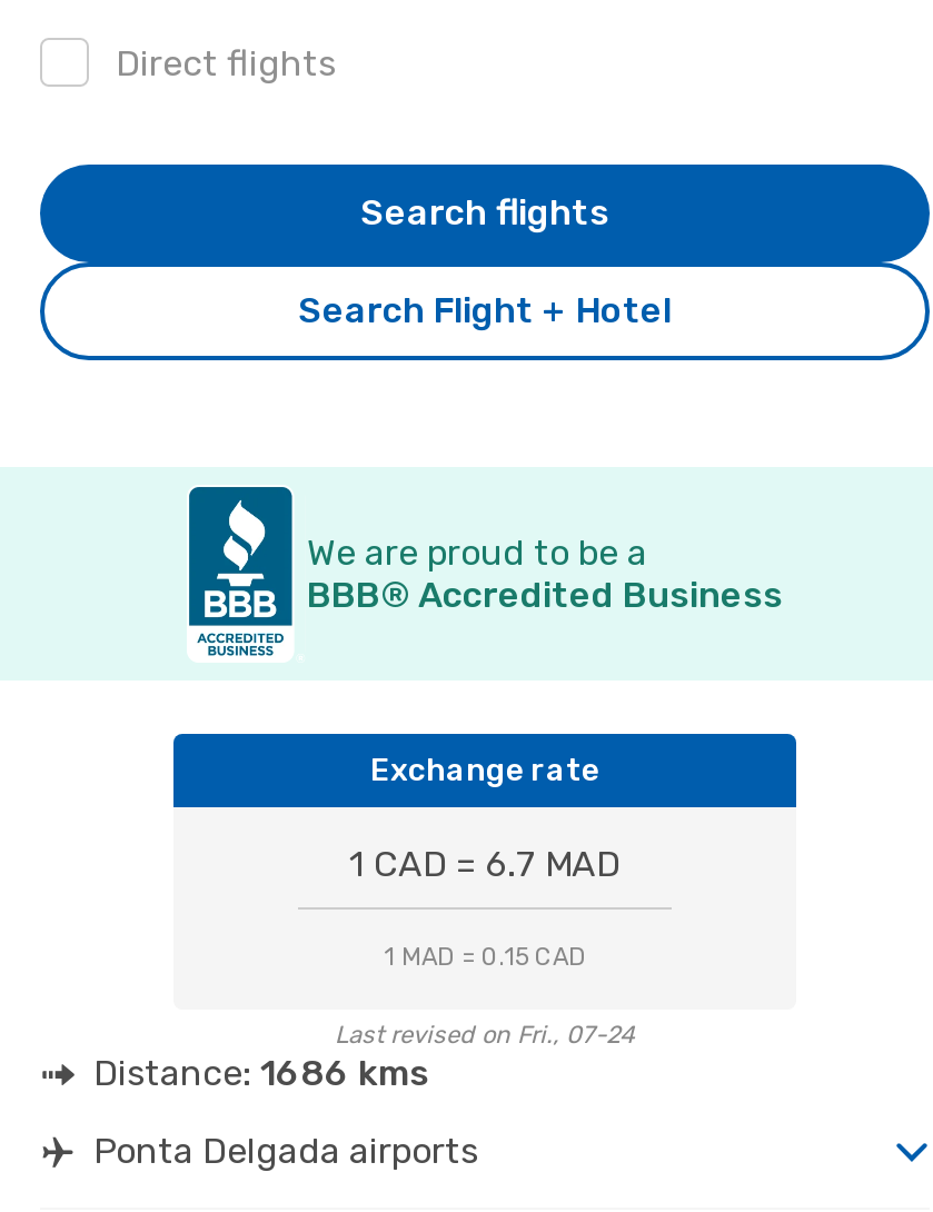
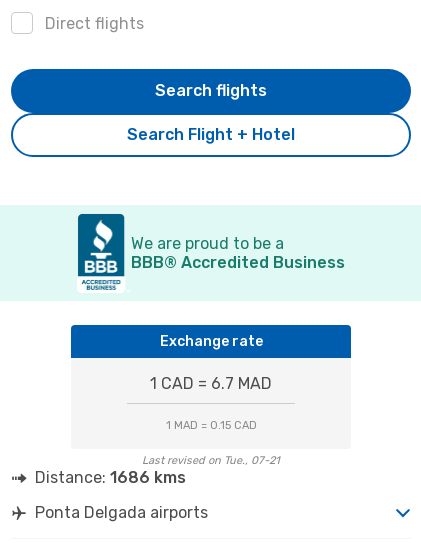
- Last revised on Fri., 07-24
+ Last revised on Tue., 07-21
